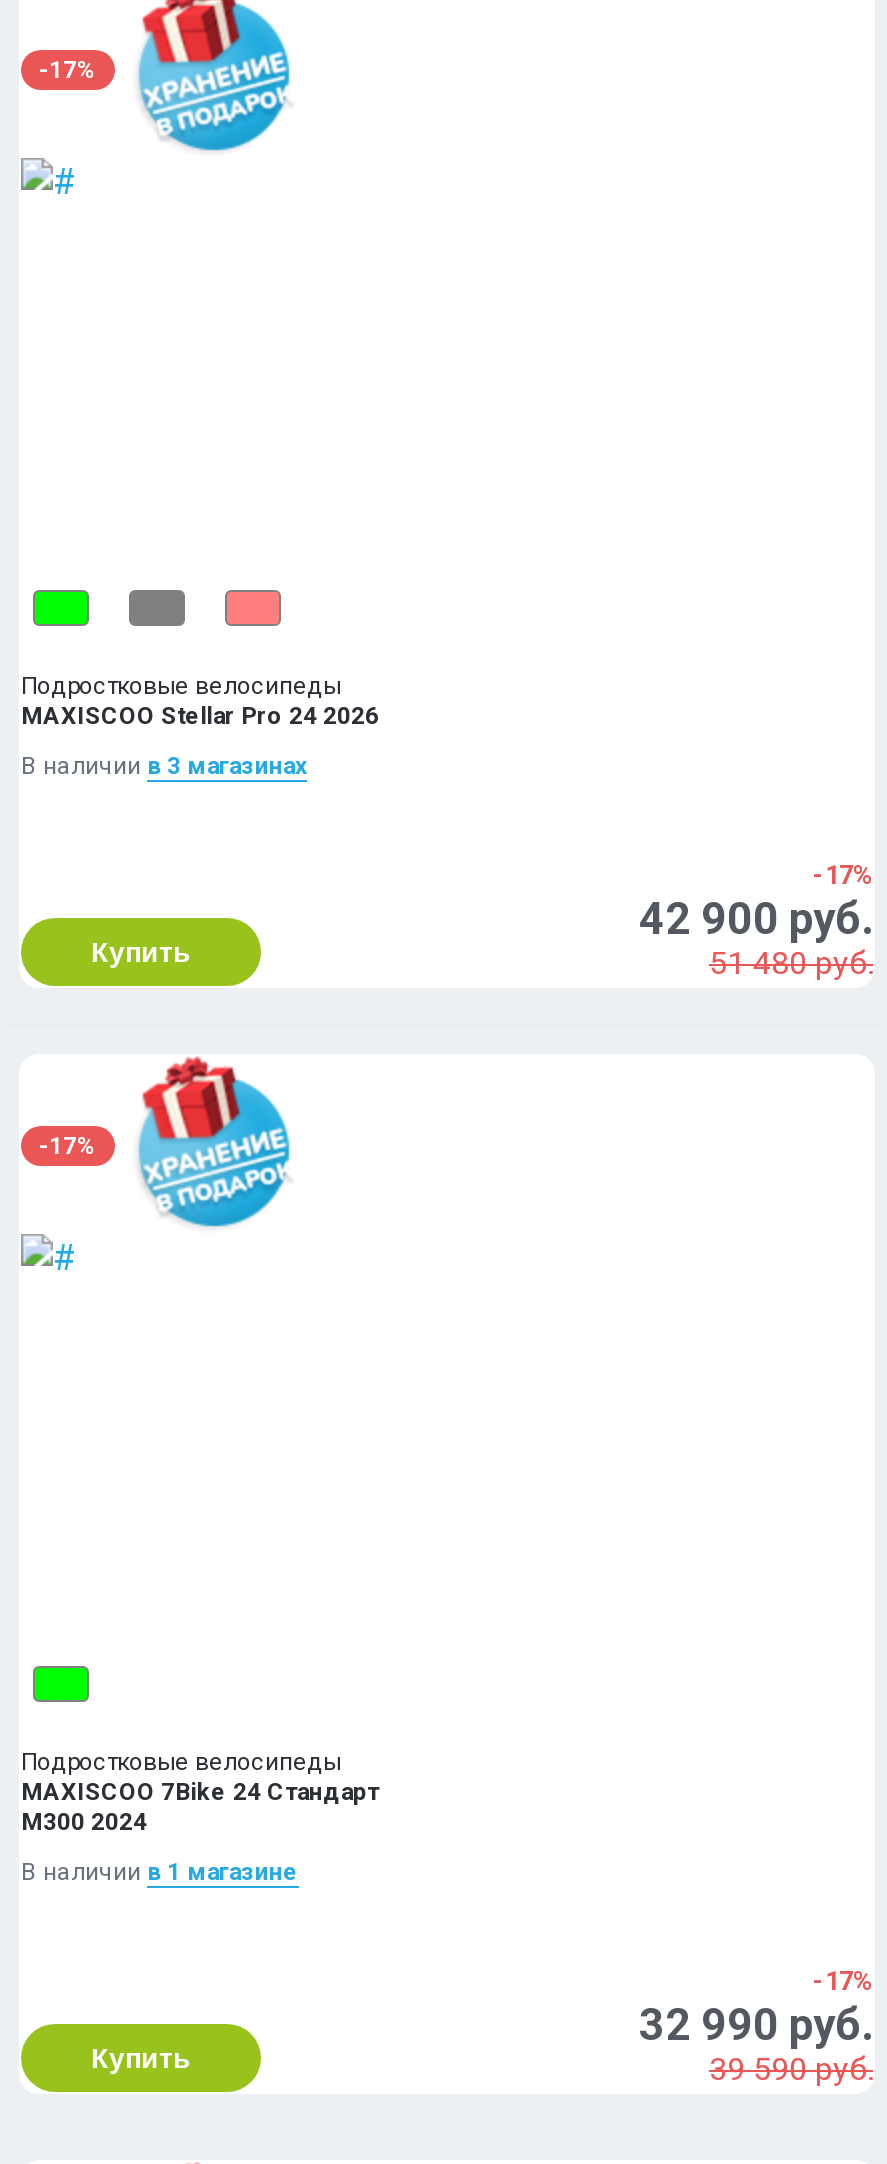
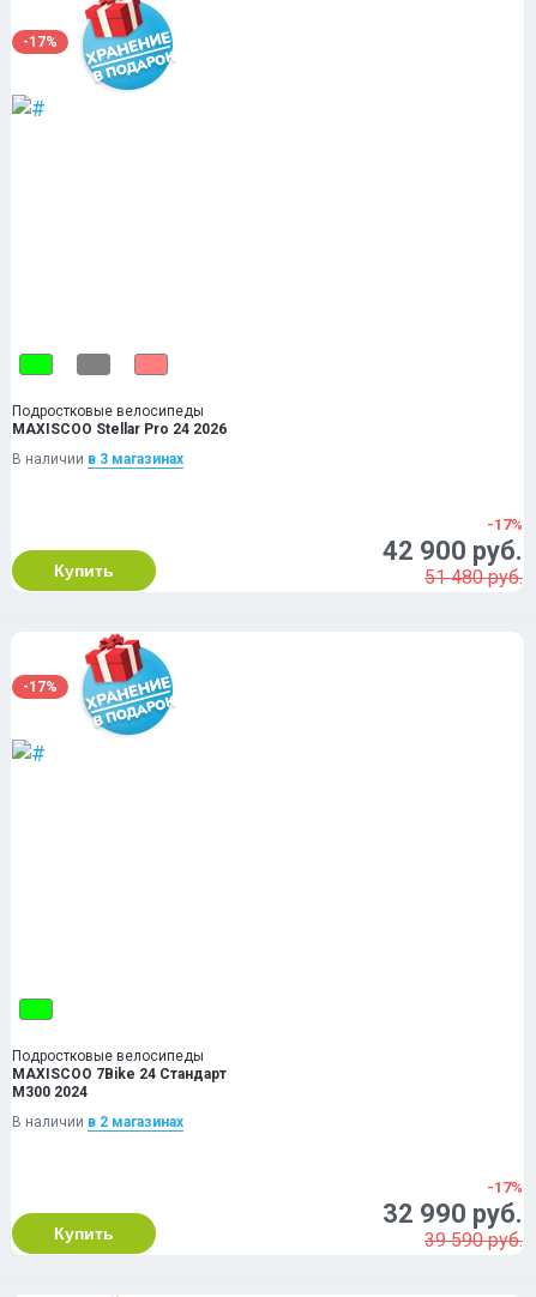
- В наличии в 1 магазинe
+ В наличии в 2 магазинах
